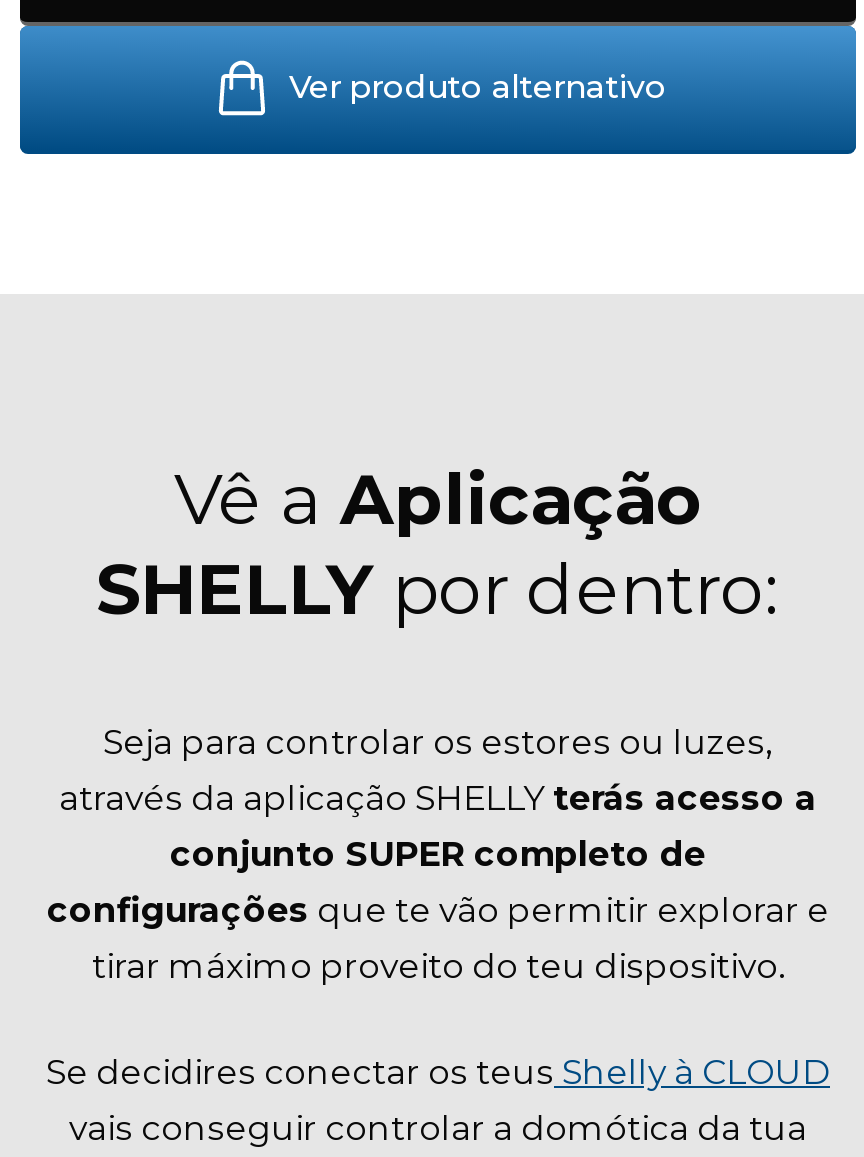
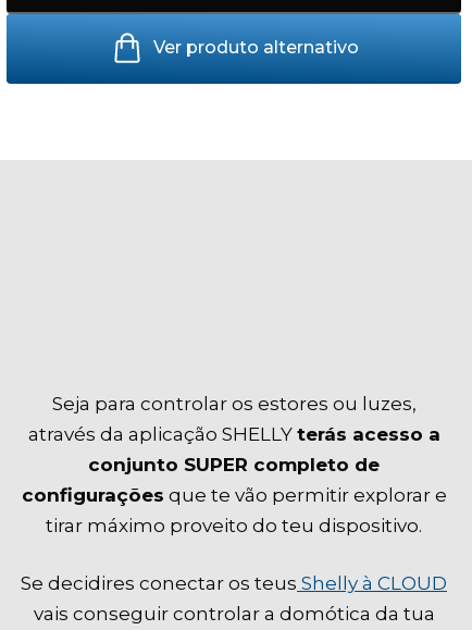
- Vê a Aplicação
- SHELLY por dentro:
